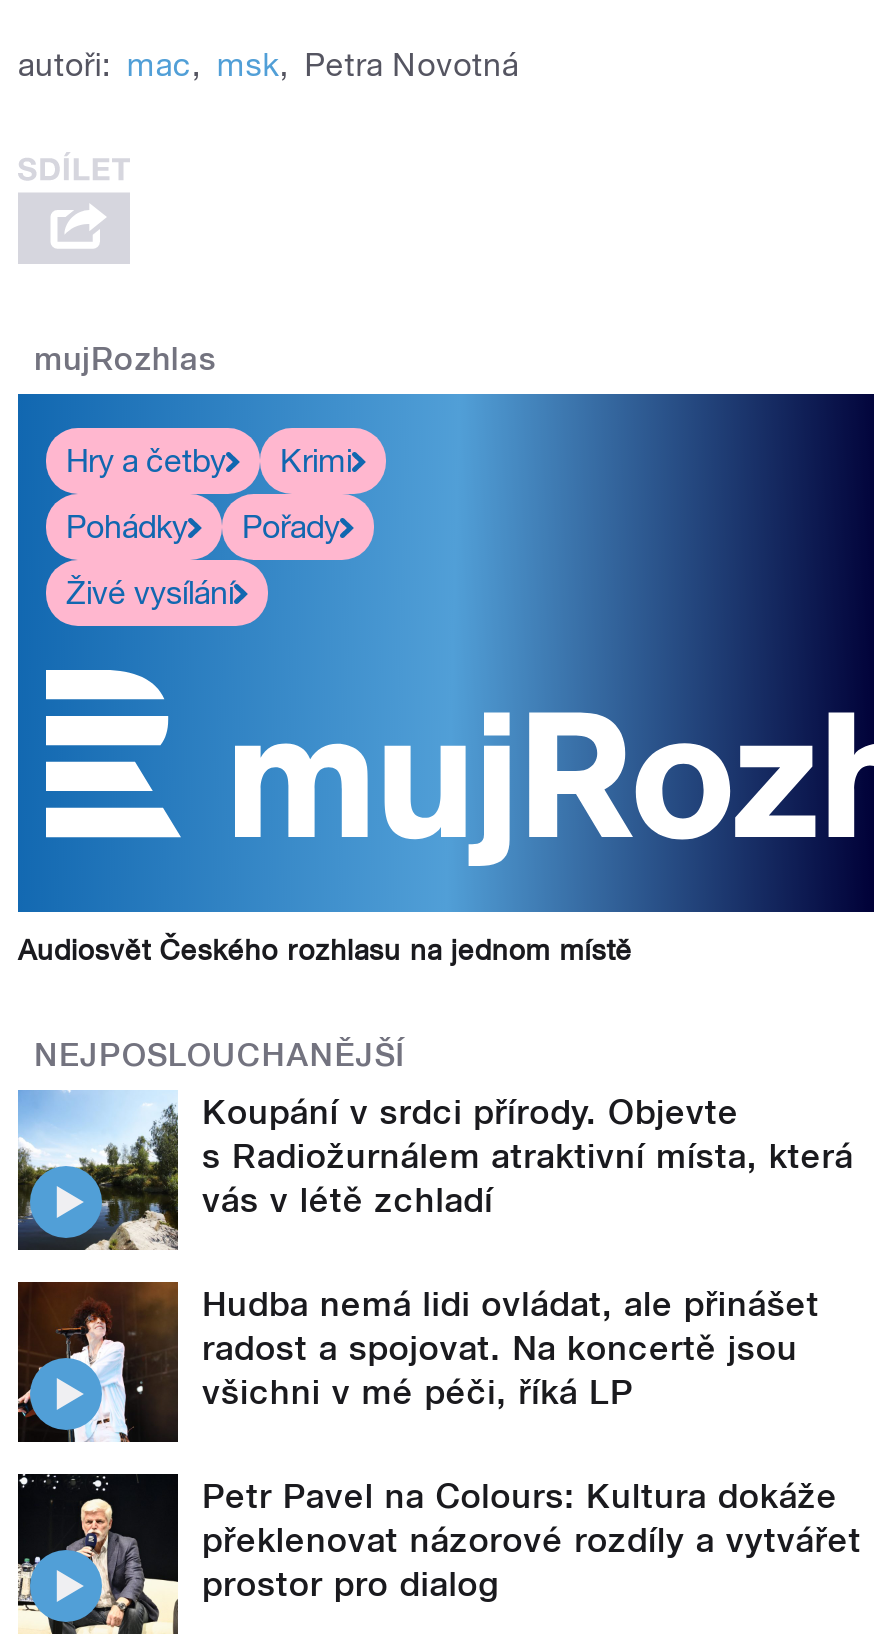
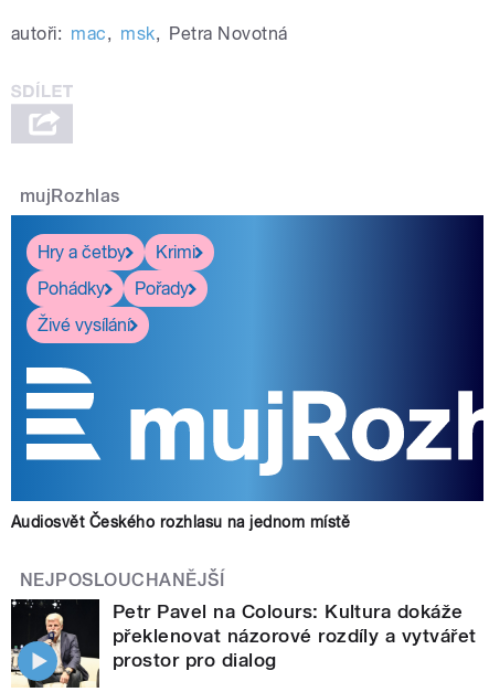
- [image]
- Koupání v srdci přírody. Objevte
- s Radiožurnálem atraktivní místa, která
- vás v létě zchladí
- Hudba nemá lidi ovládat, ale přinášet
- radost a spojovat. Na koncertě jsou
- všichni v mé péči, říká LP

- [image]
